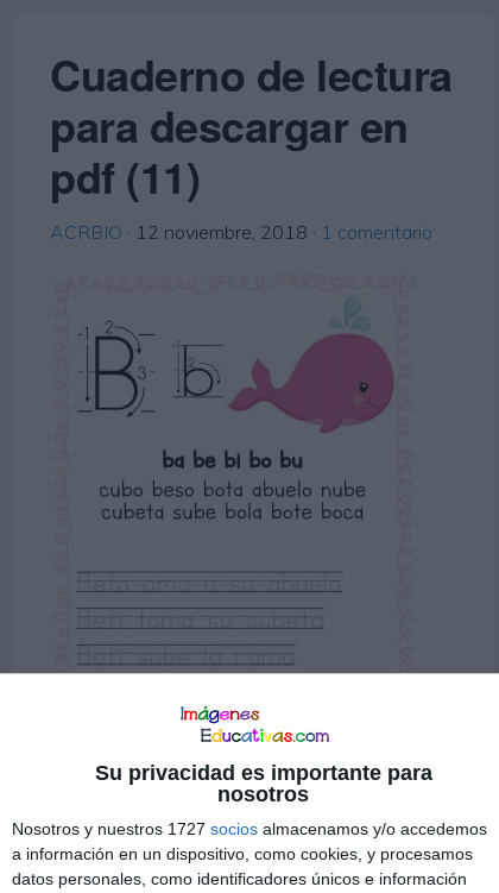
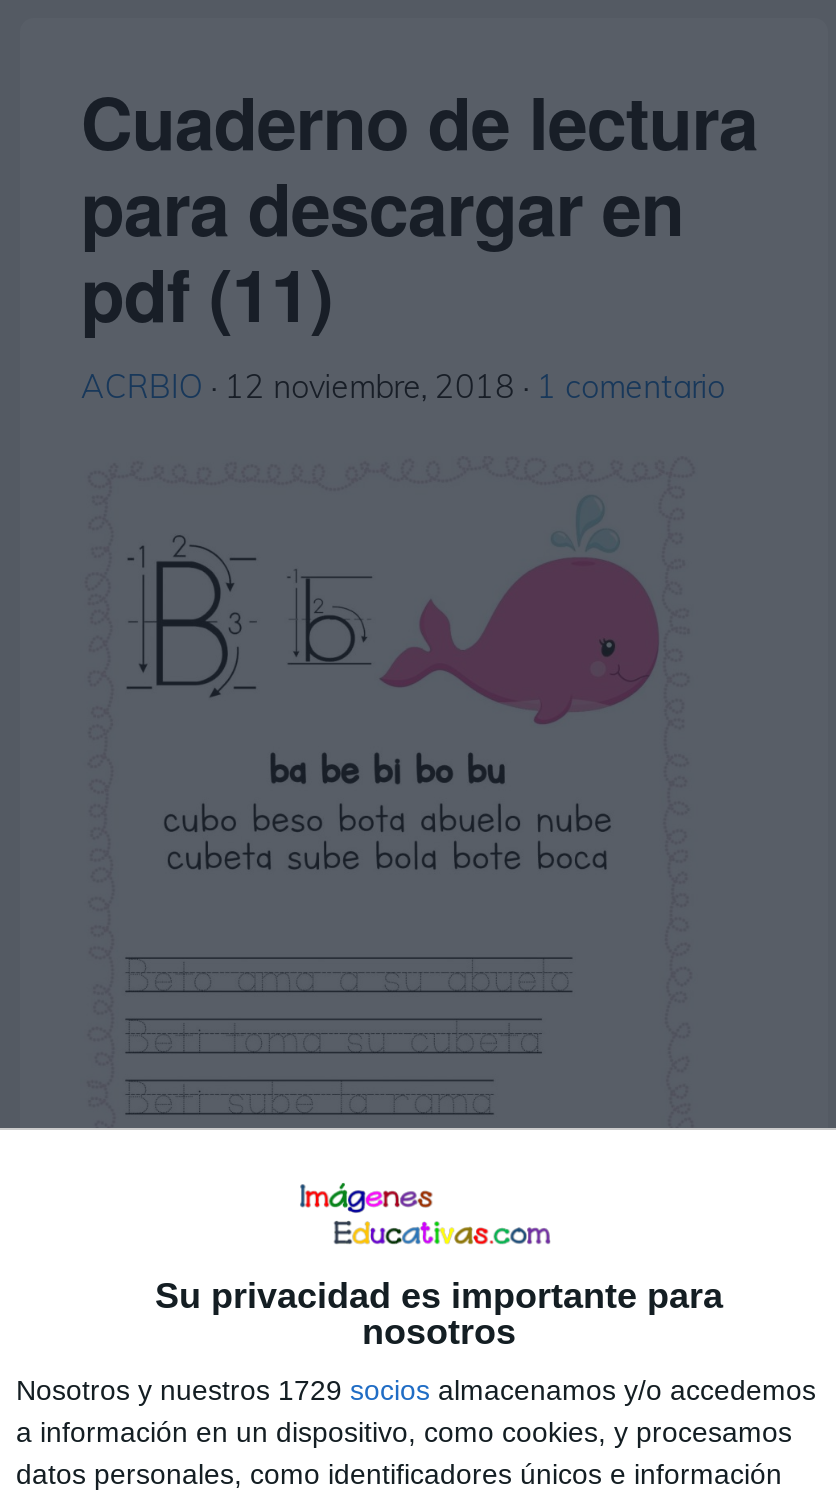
- Nosotros y nuestros 1727 socios almacenamos y/o accedemos
+ Nosotros y nuestros 1729 socios almacenamos y/o accedemos
